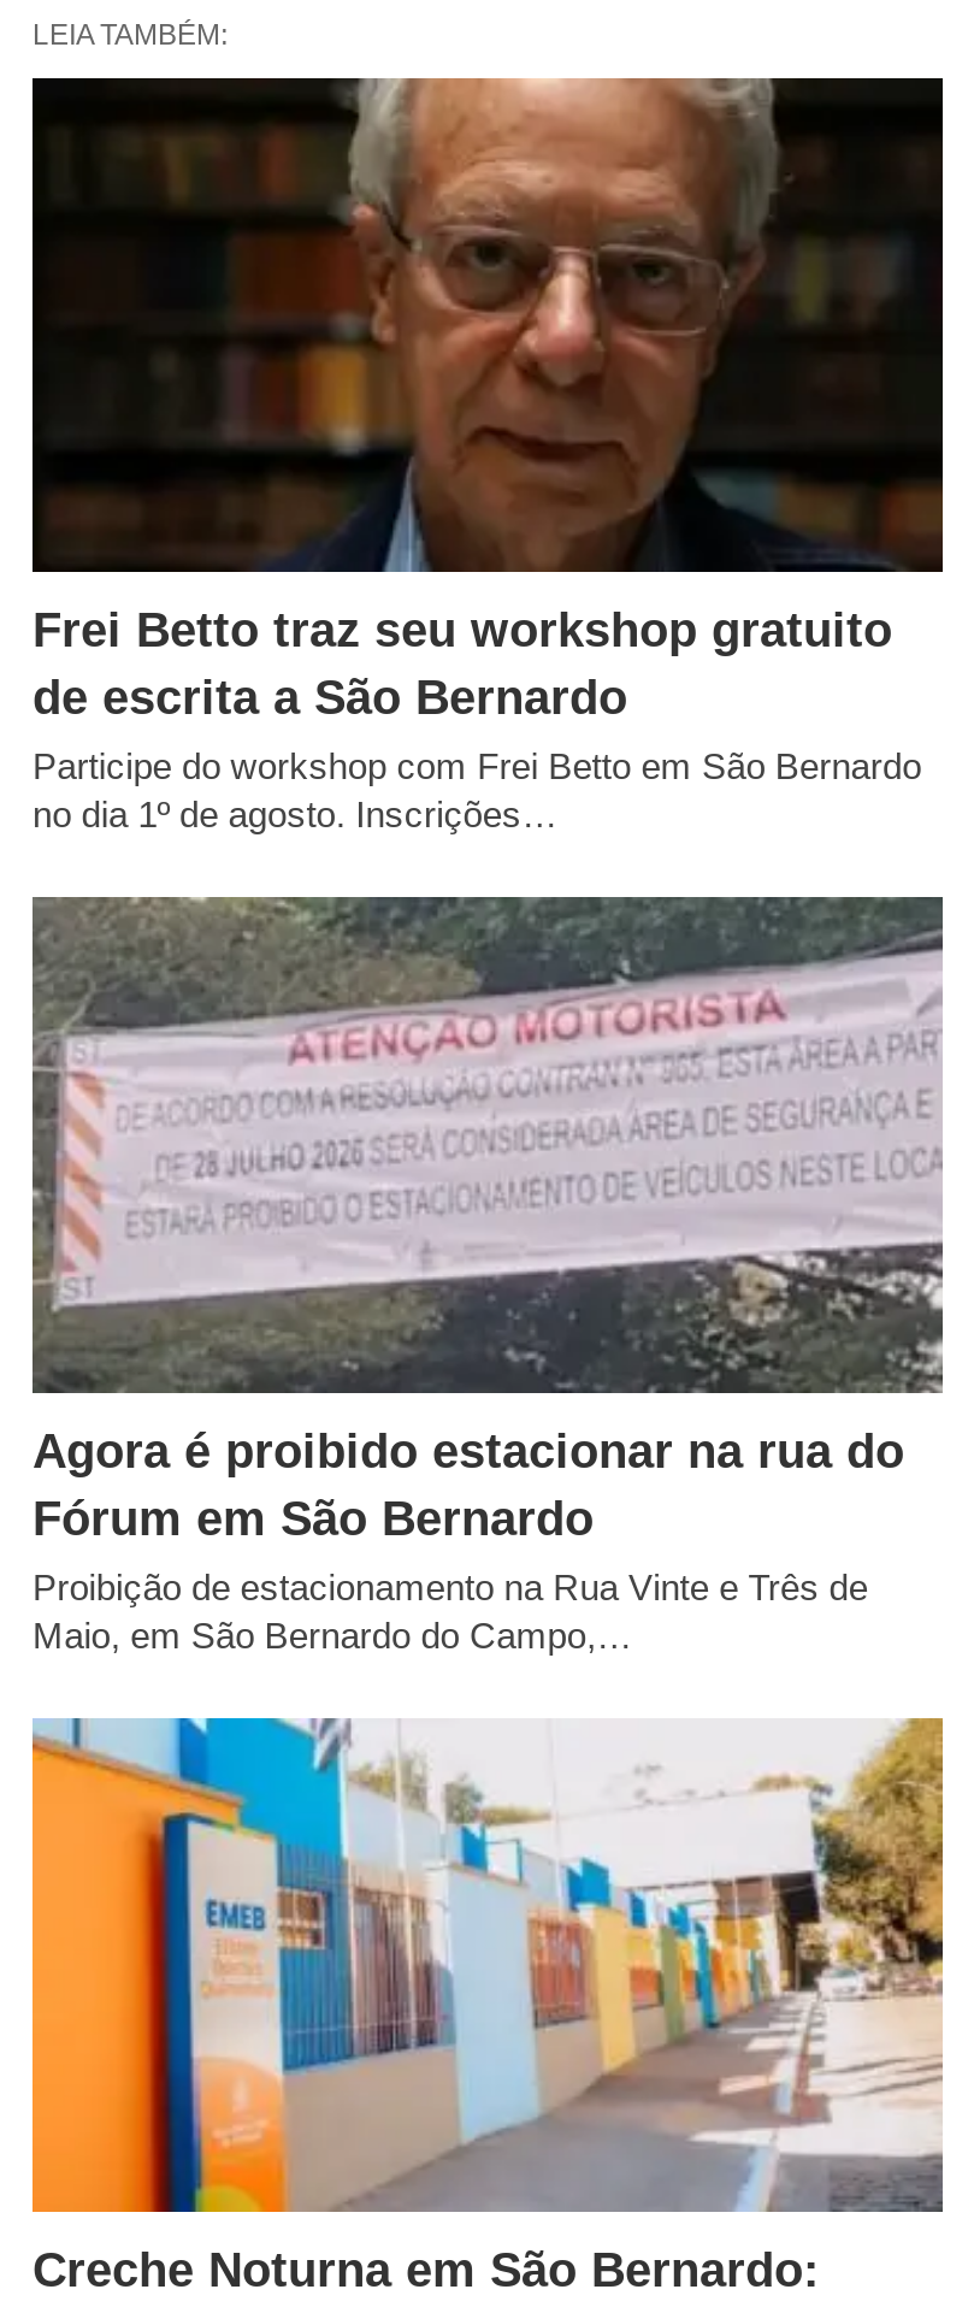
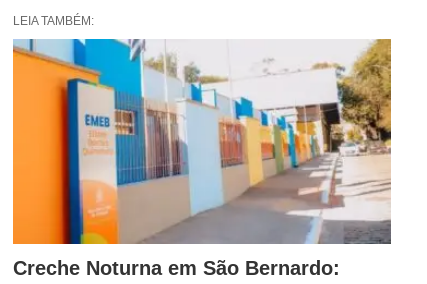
- [image]
- Frei Betto traz seu workshop gratuito
- de escrita a São Bernardo
- Participe do workshop com Frei Betto em São Bernardo
- no dia 1º de agosto. Inscrições…

- [image]
- Agora é proibido estacionar na rua do
- Fórum em São Bernardo
- Proibição de estacionamento na Rua Vinte e Três de
- Maio, em São Bernardo do Campo,…
